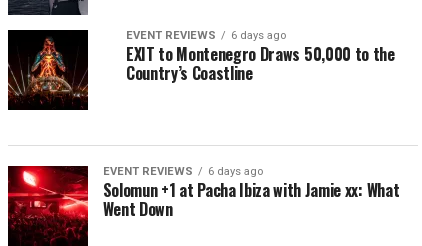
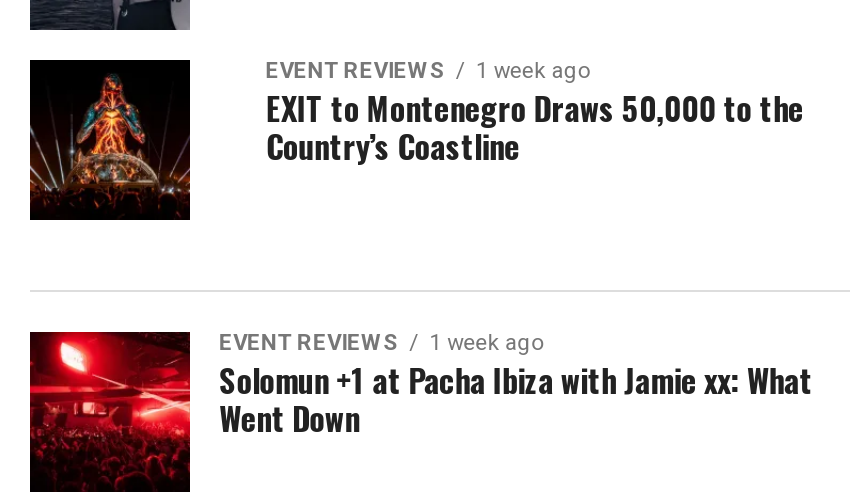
- EVENT REVIEWS 6 days ago
+ EVENT REVIEWS 1 week ago

- EVENT REVIEWS 6 days ago
+ EVENT REVIEWS 1 week ago
